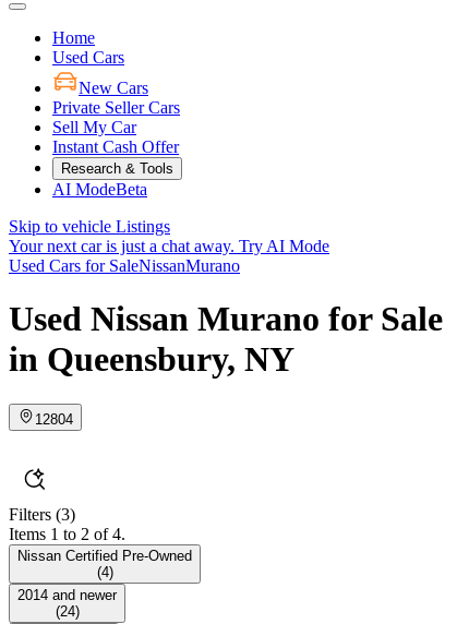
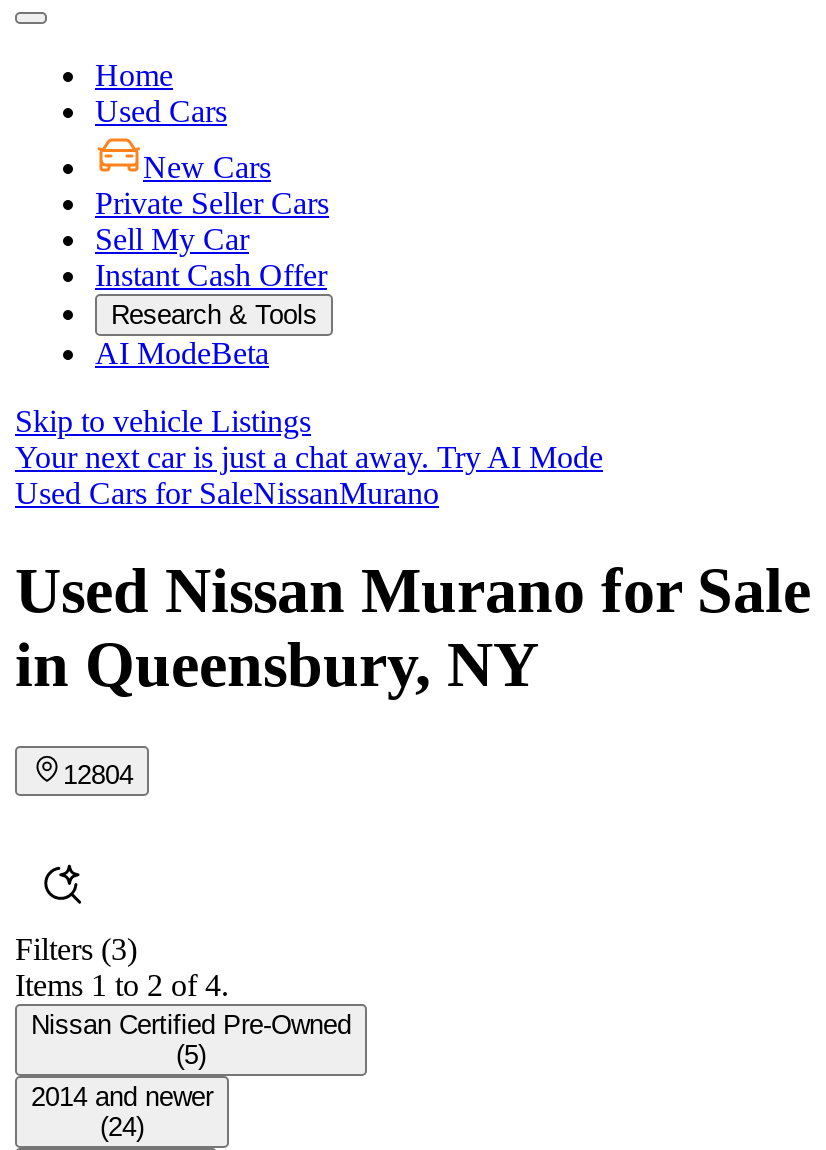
- (4)
+ (5)
